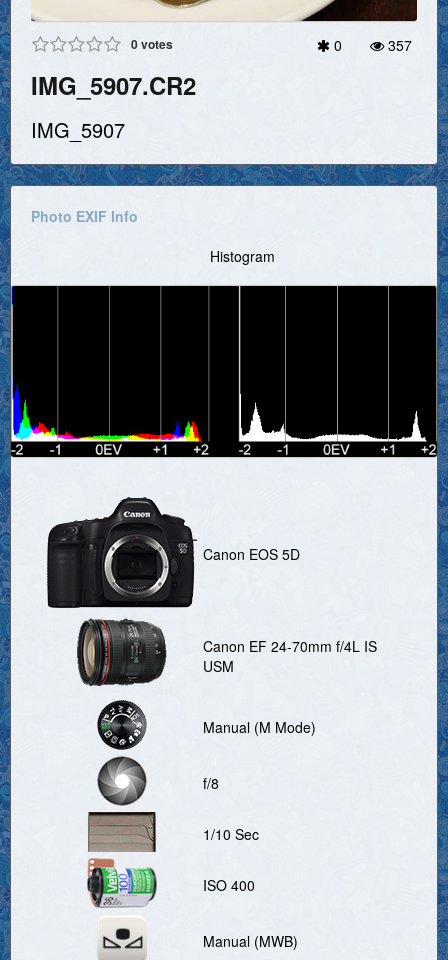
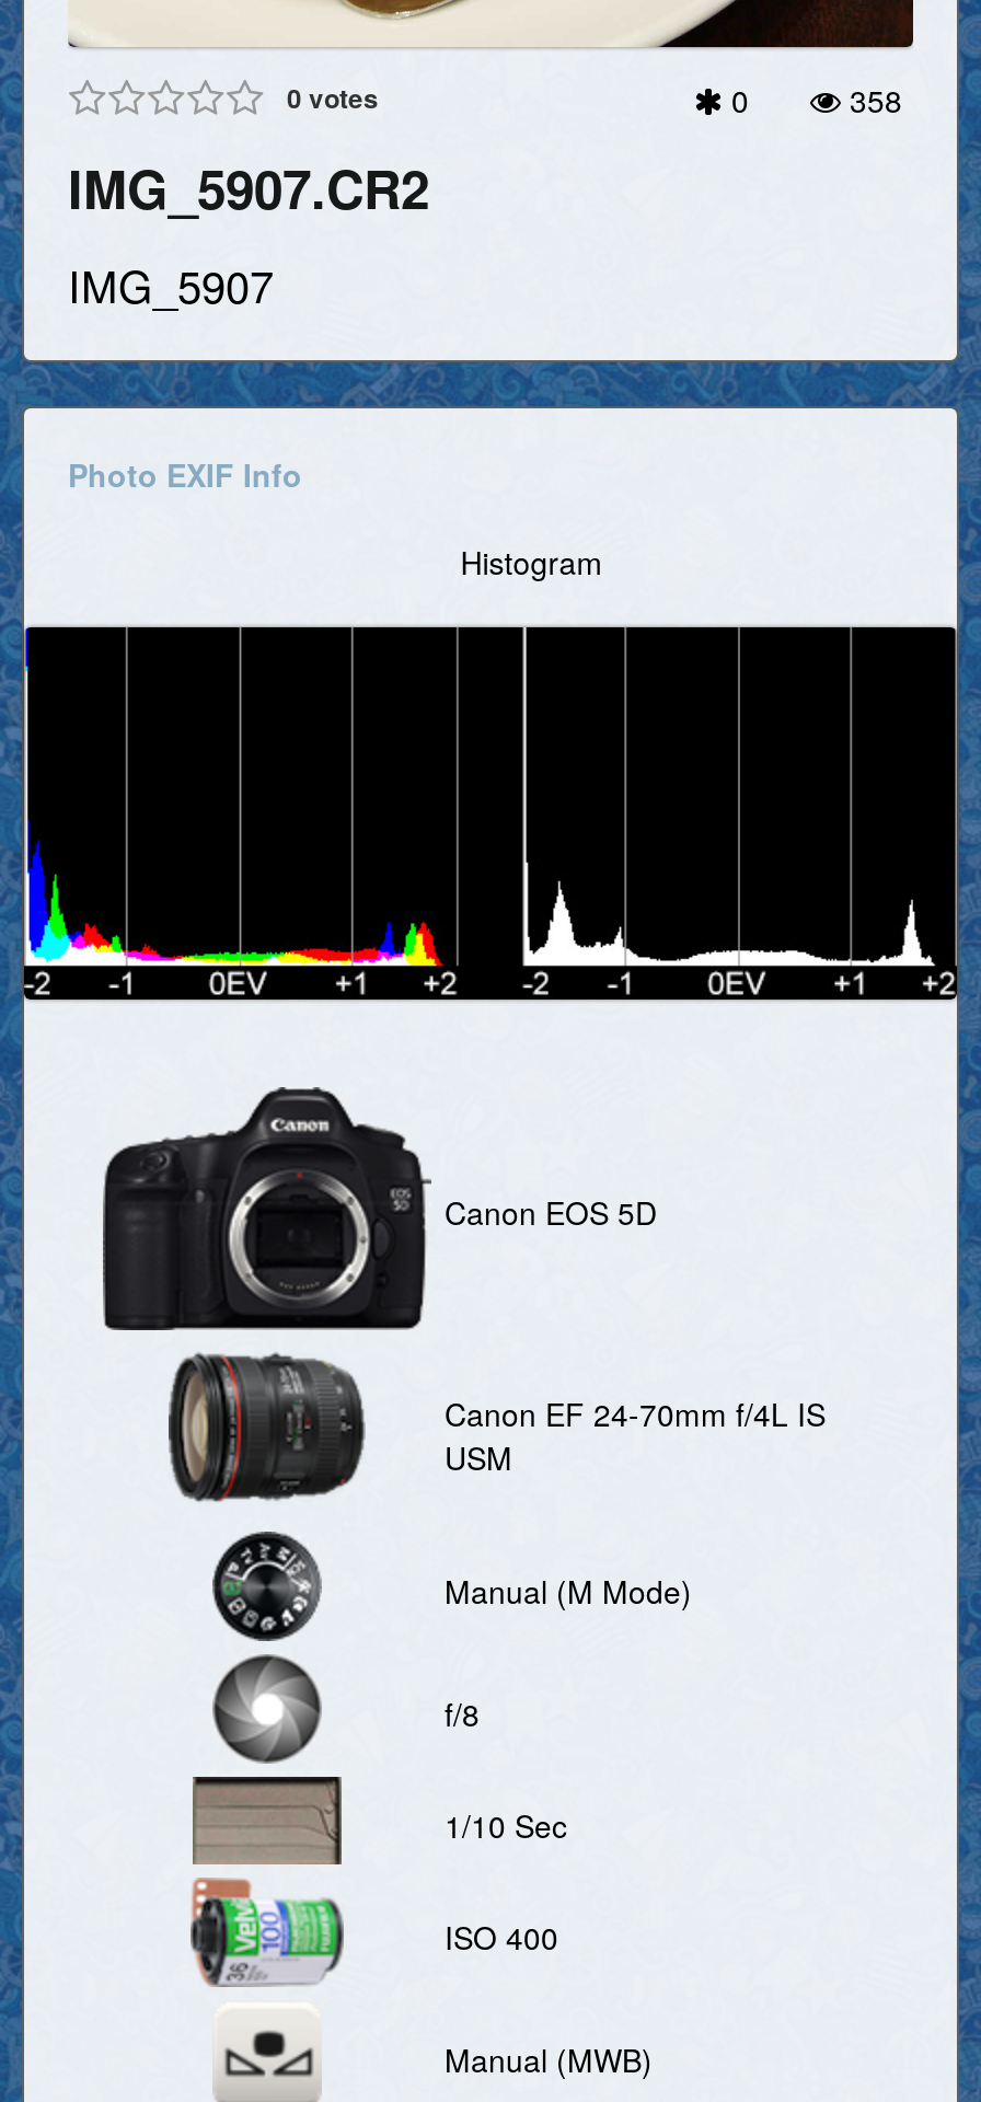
- 357
+ 358
